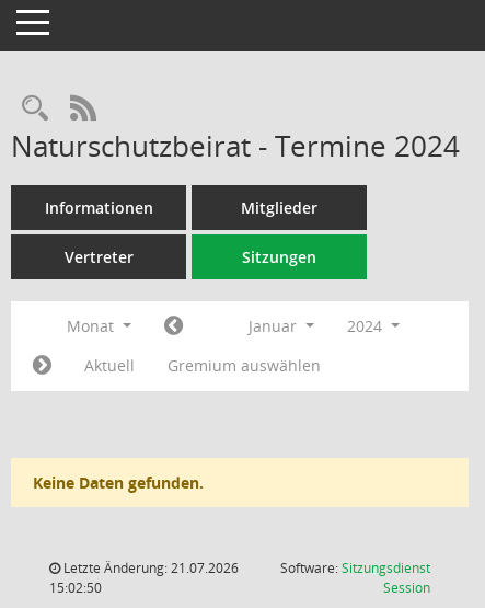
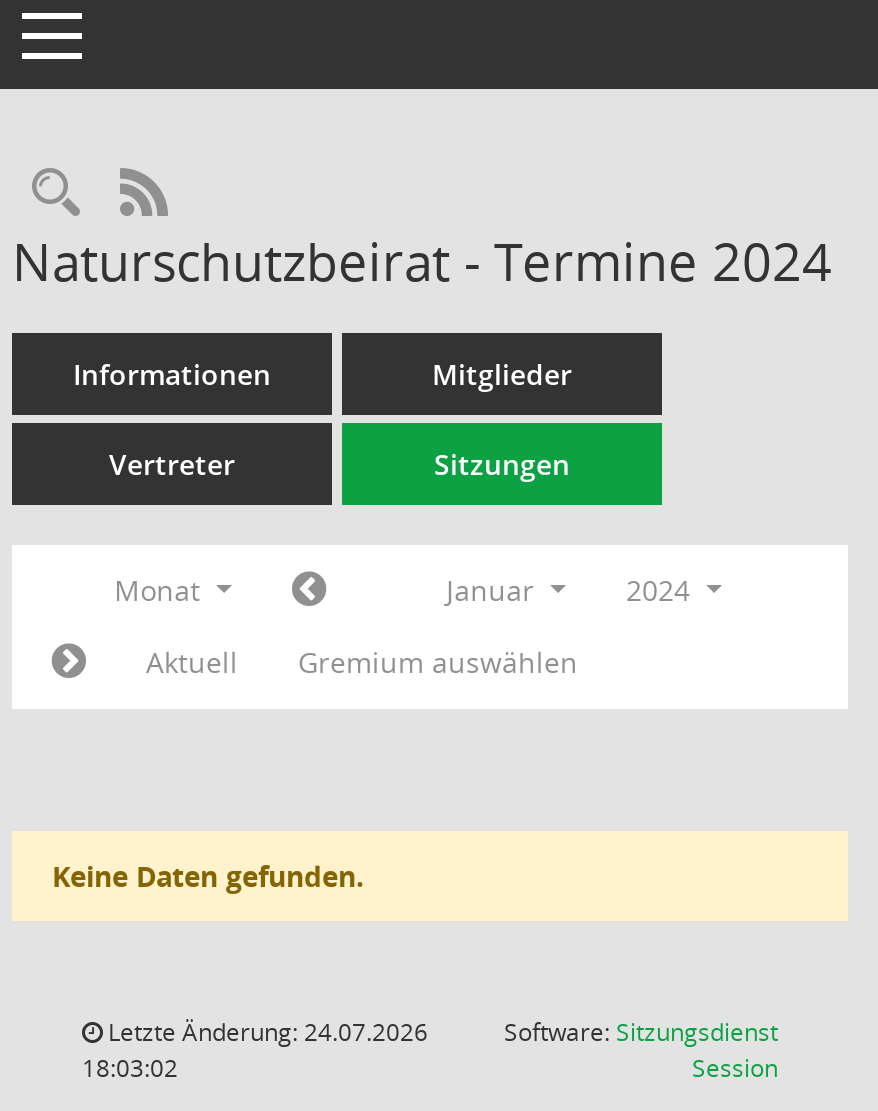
- Letzte Änderung: 21.07.2026
+ Letzte Änderung: 24.07.2026

- 15:02:50
+ 18:03:02
